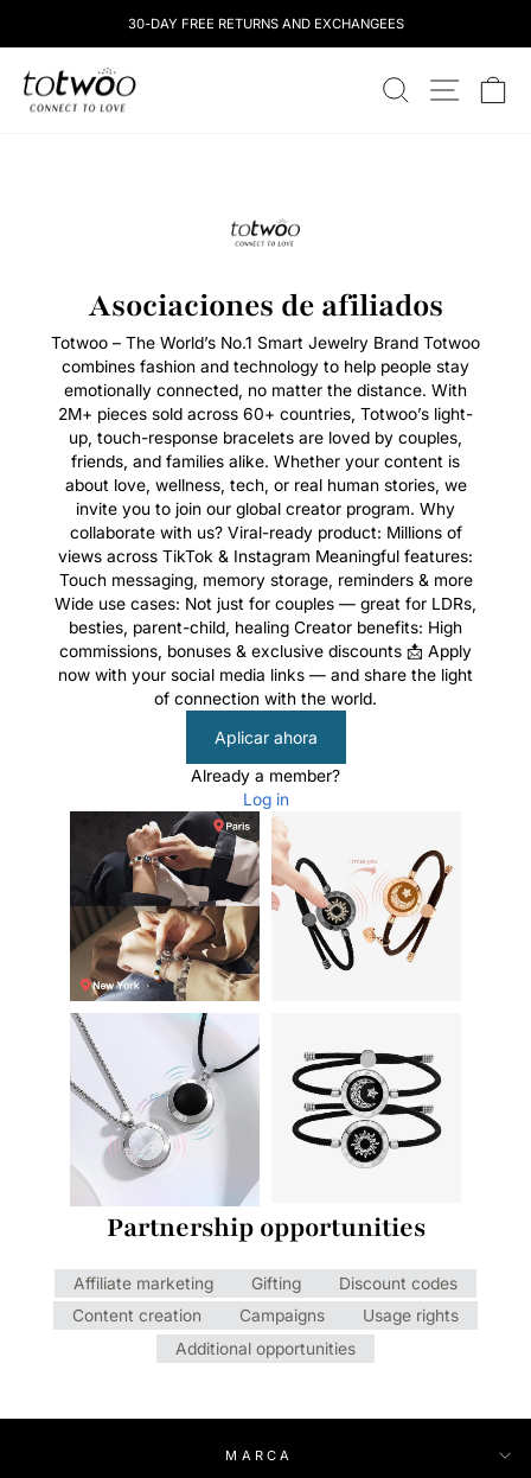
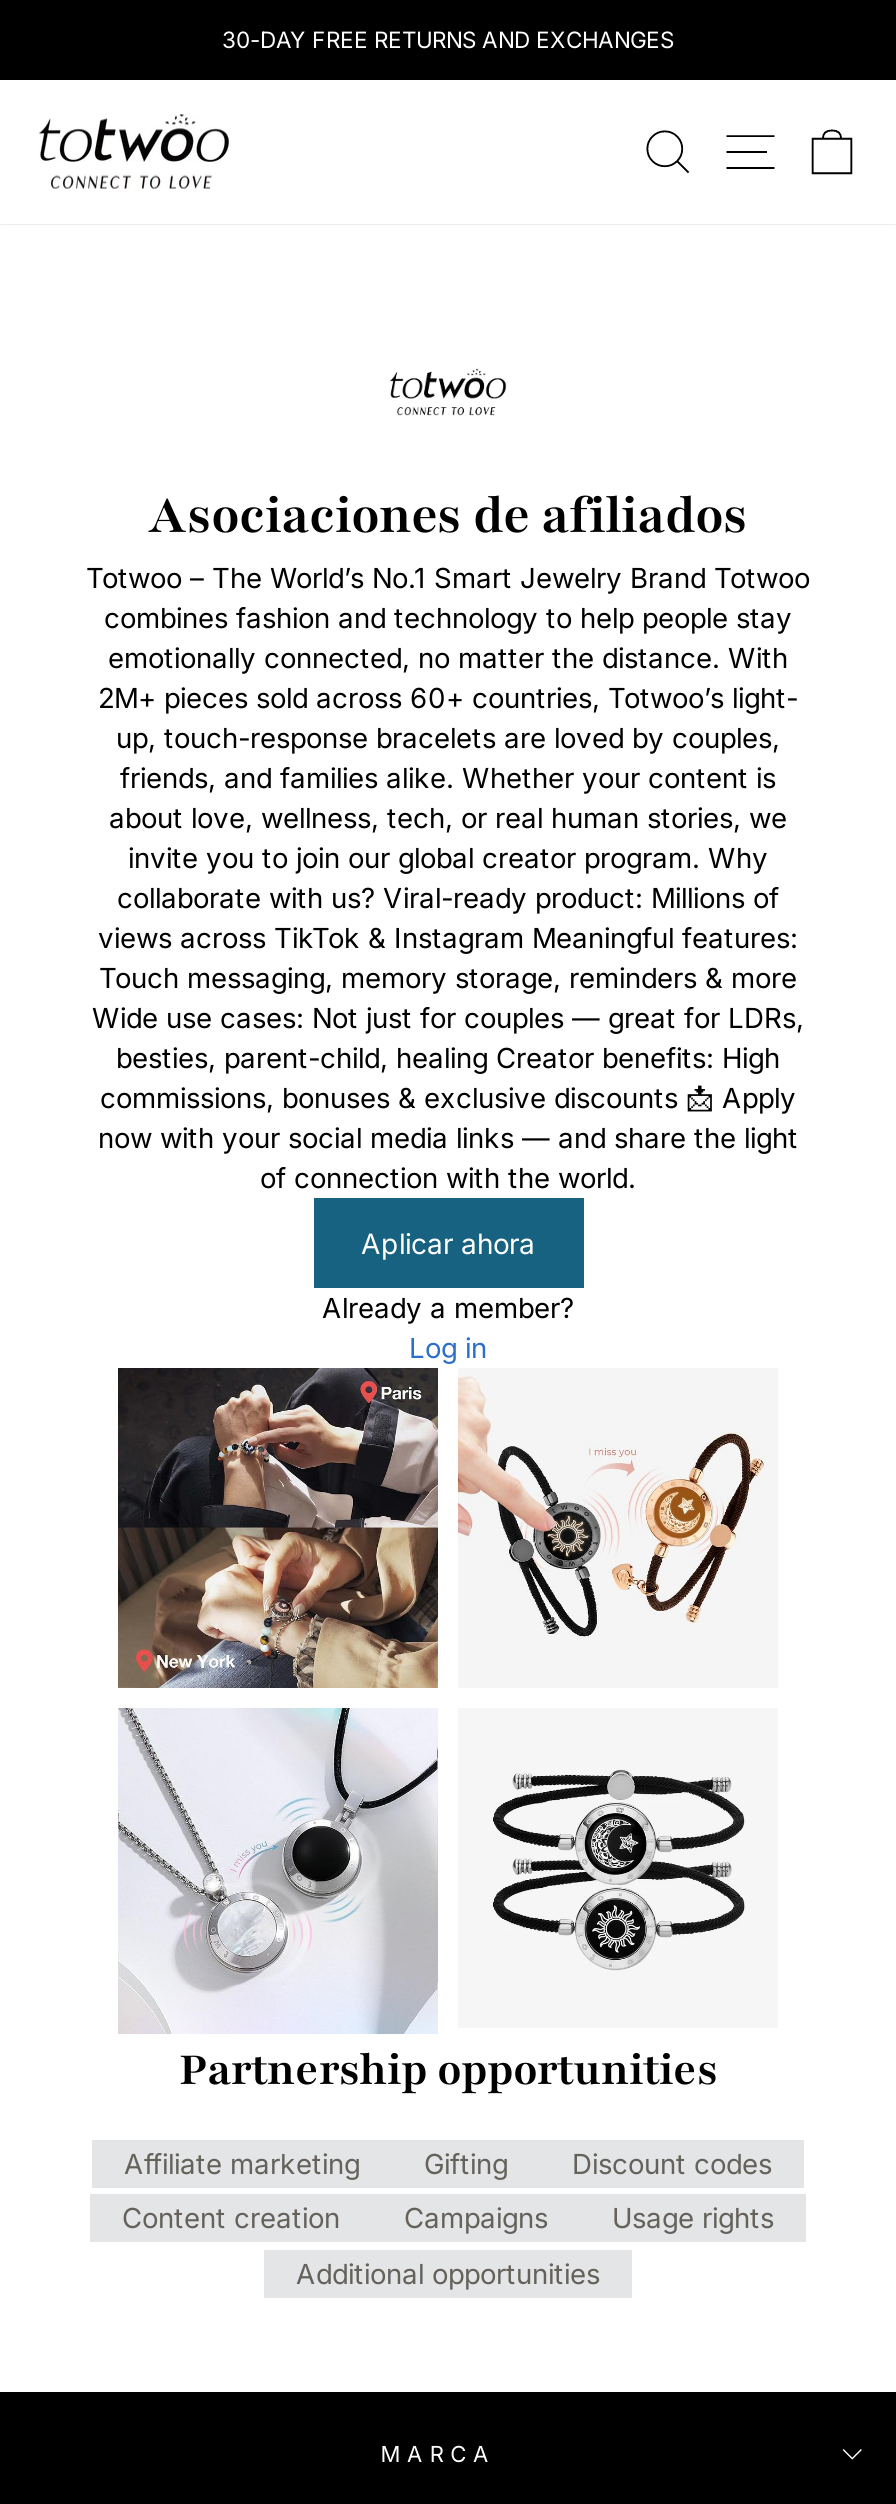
- 30-DAY FREE RETURNS AND EXCHANGEES
+ 30-DAY FREE RETURNS AND EXCHANGES
